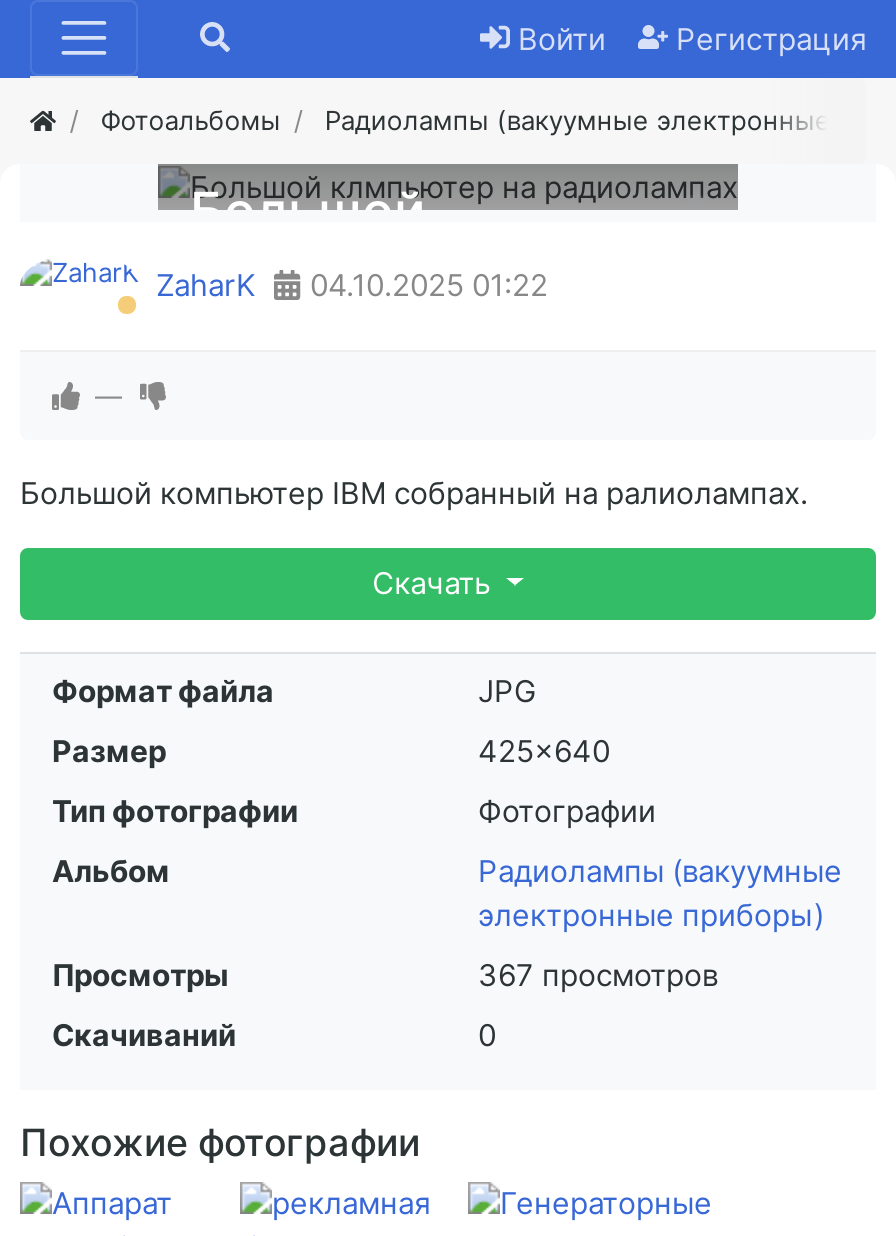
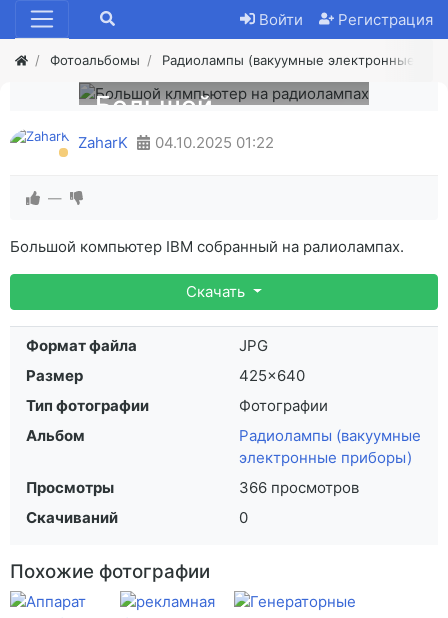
- 367 просмотров
+ 366 просмотров
